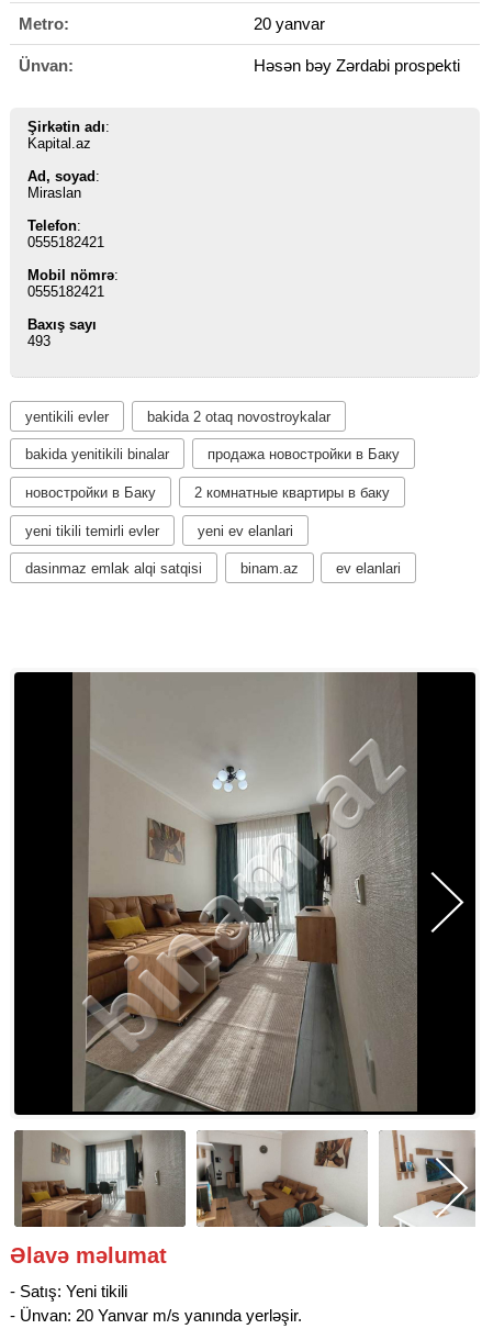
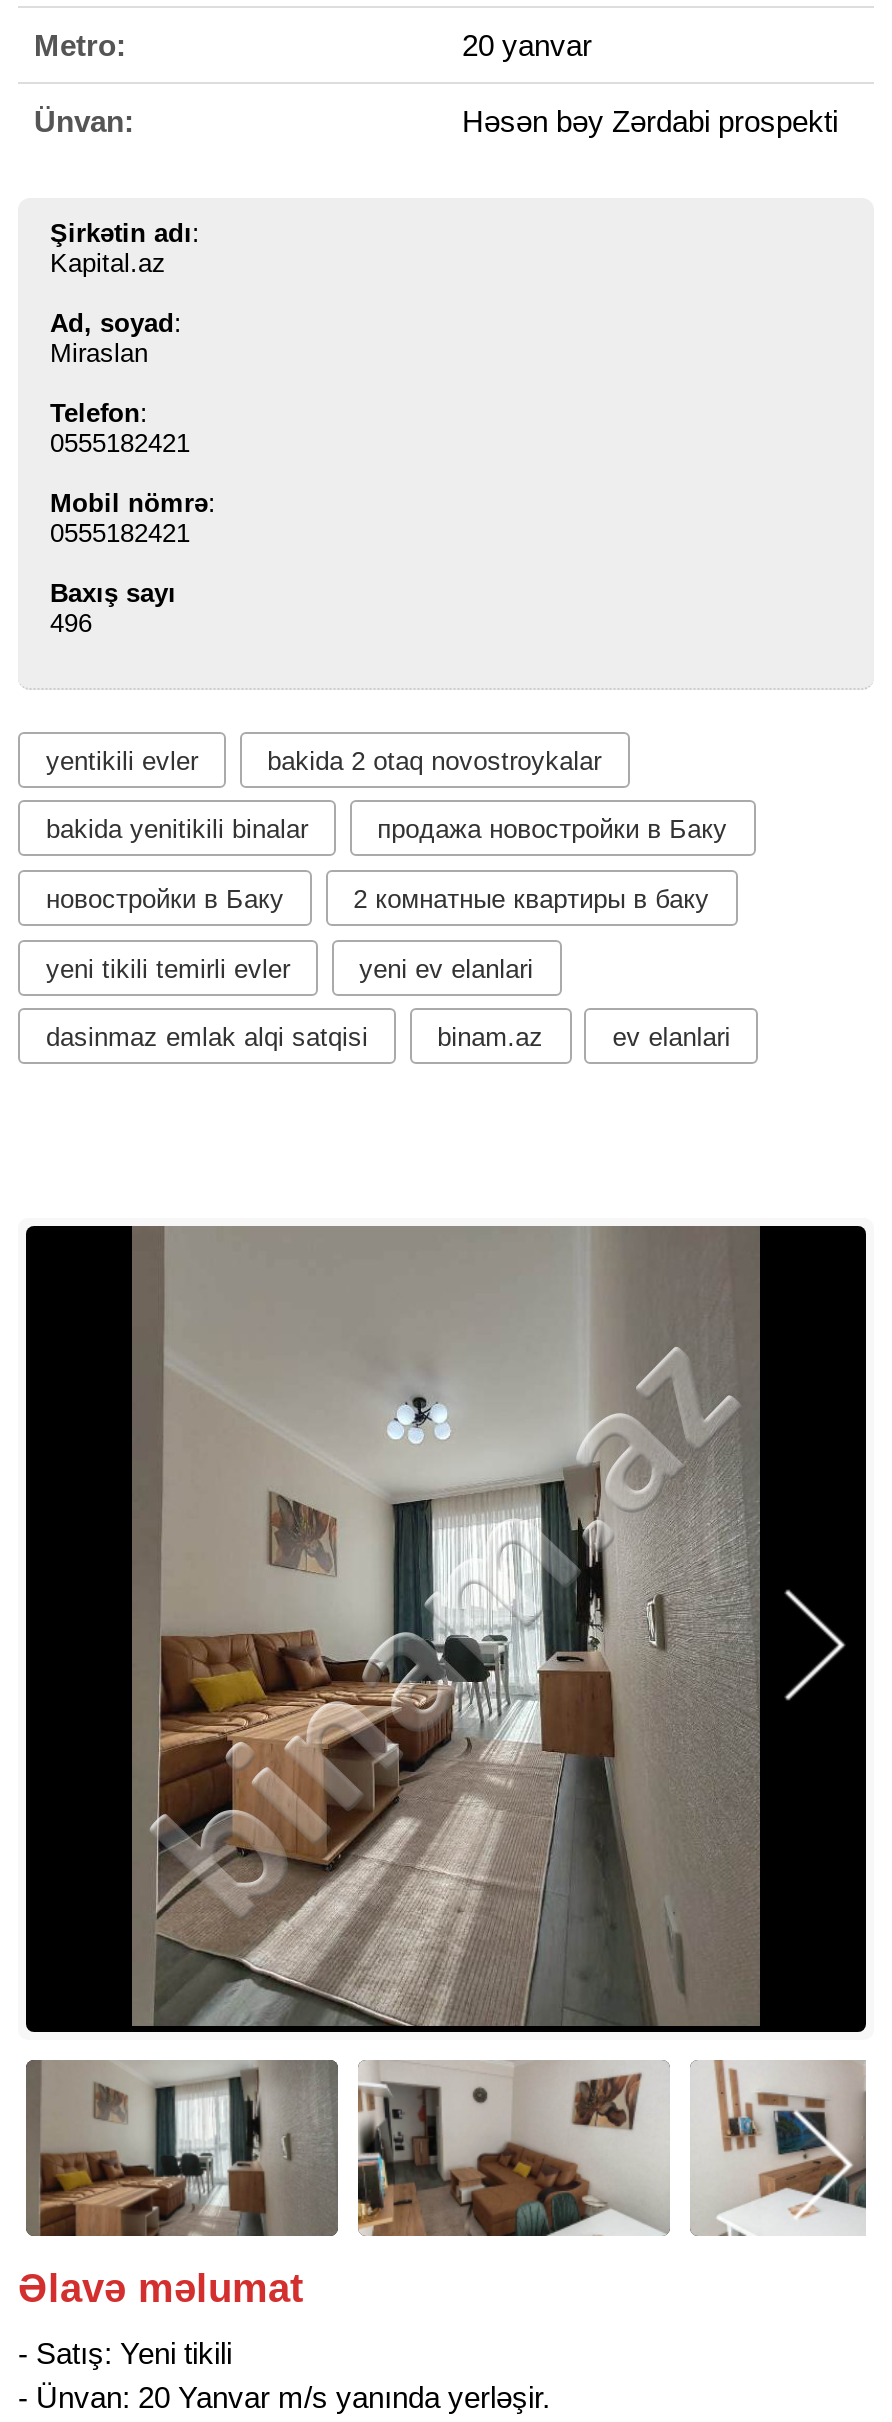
- 493
+ 496
